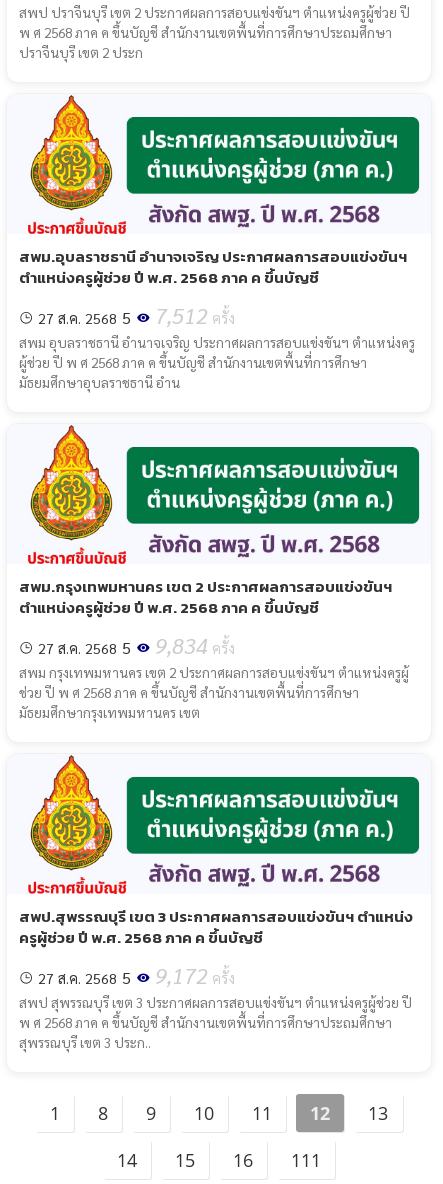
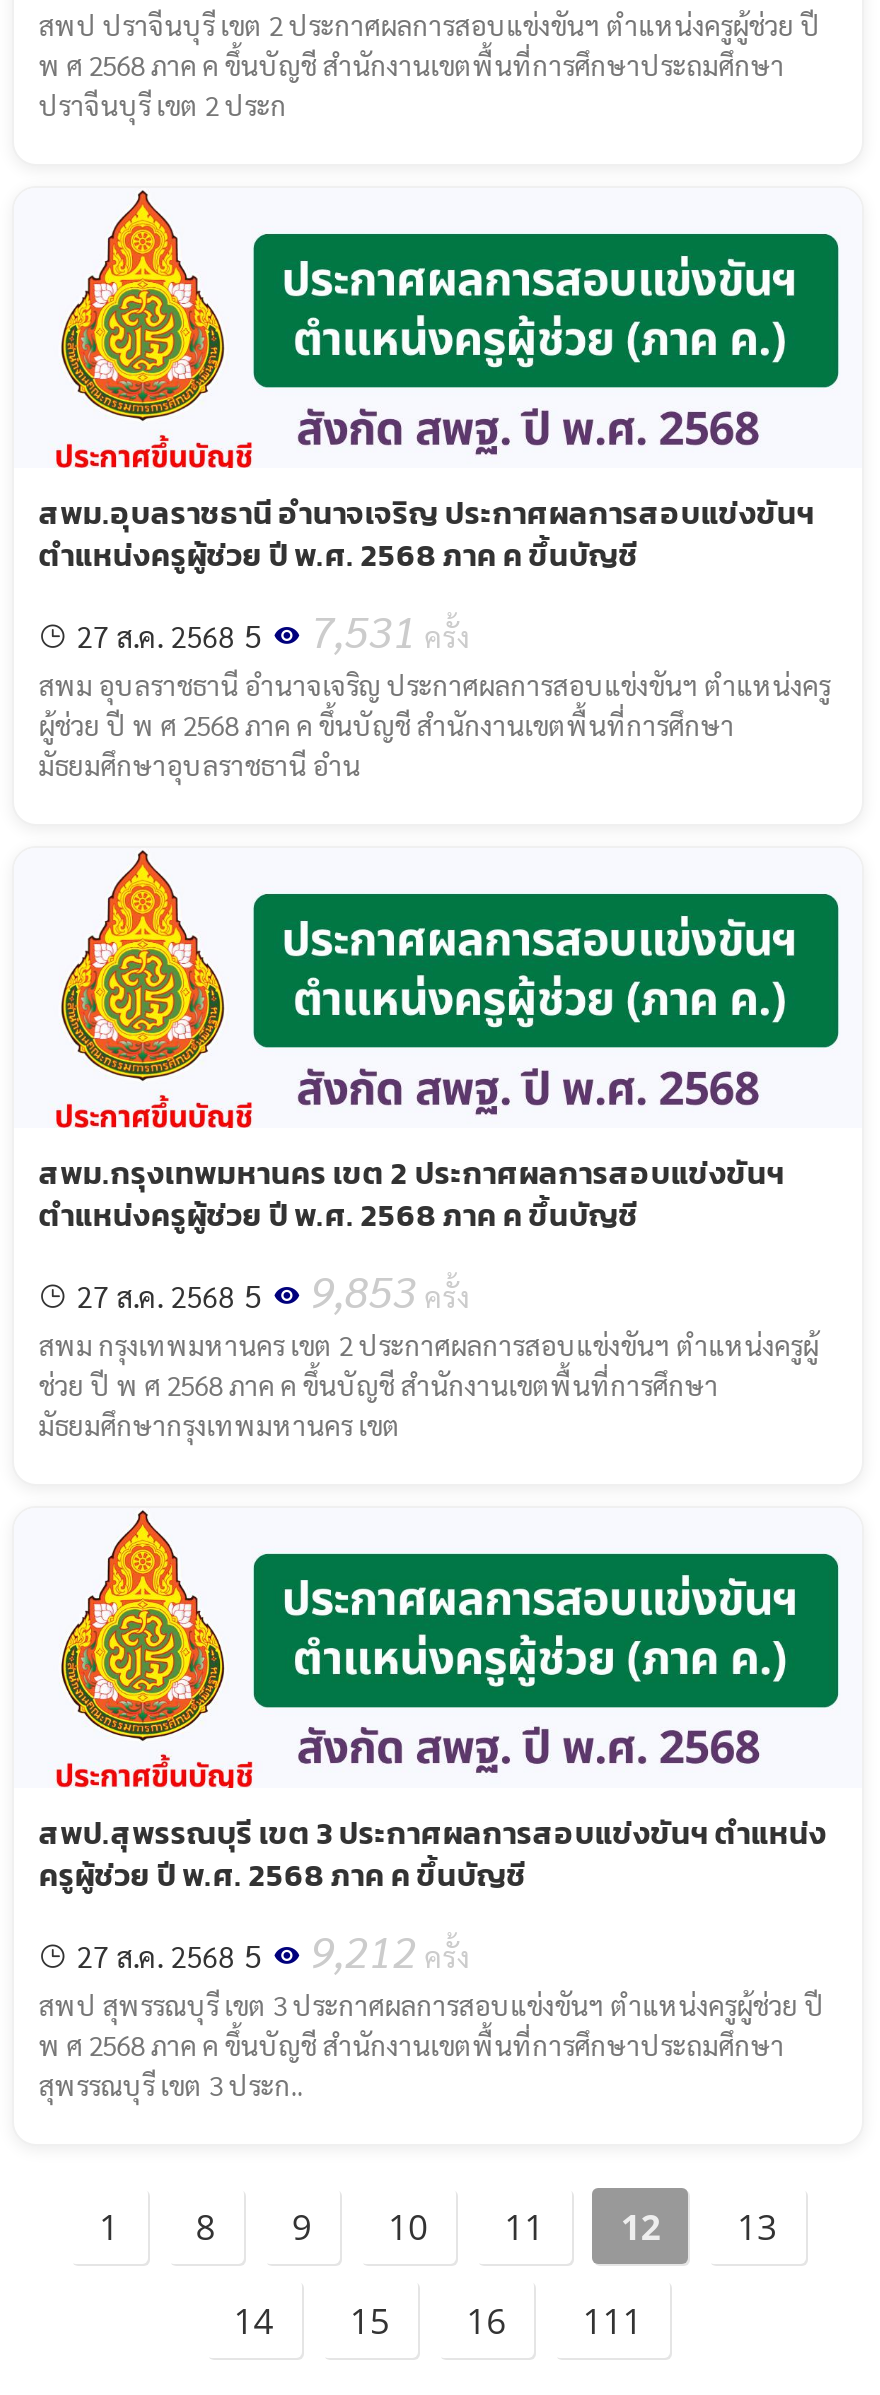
- 27 ส.ค. 2568 5 7,512ครั้ง
+ 27 ส.ค. 2568 5 7,531ครั้ง

- 27 ส.ค. 2568 5 9,834ครั้ง
+ 27 ส.ค. 2568 5 9,853ครั้ง

- 27 ส.ค. 2568 5 9,172ครั้ง
+ 27 ส.ค. 2568 5 9,212ครั้ง
